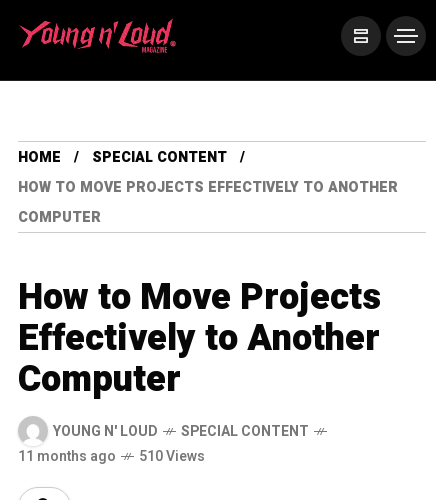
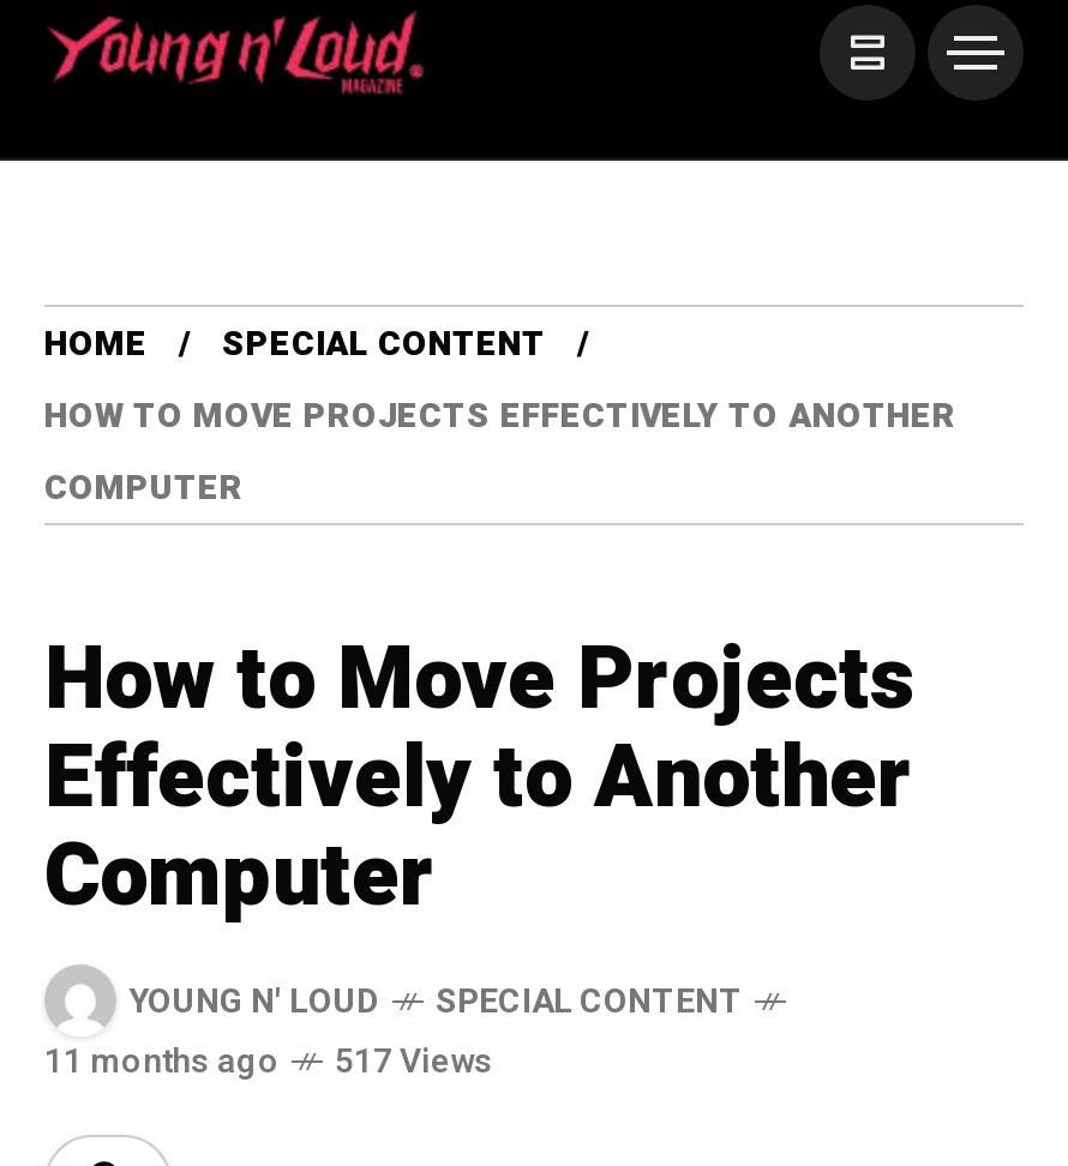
- 11 months ago 510 Views
+ 11 months ago 517 Views
